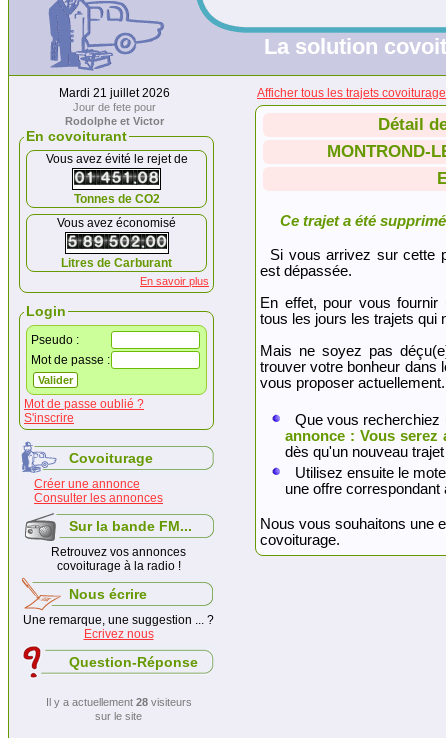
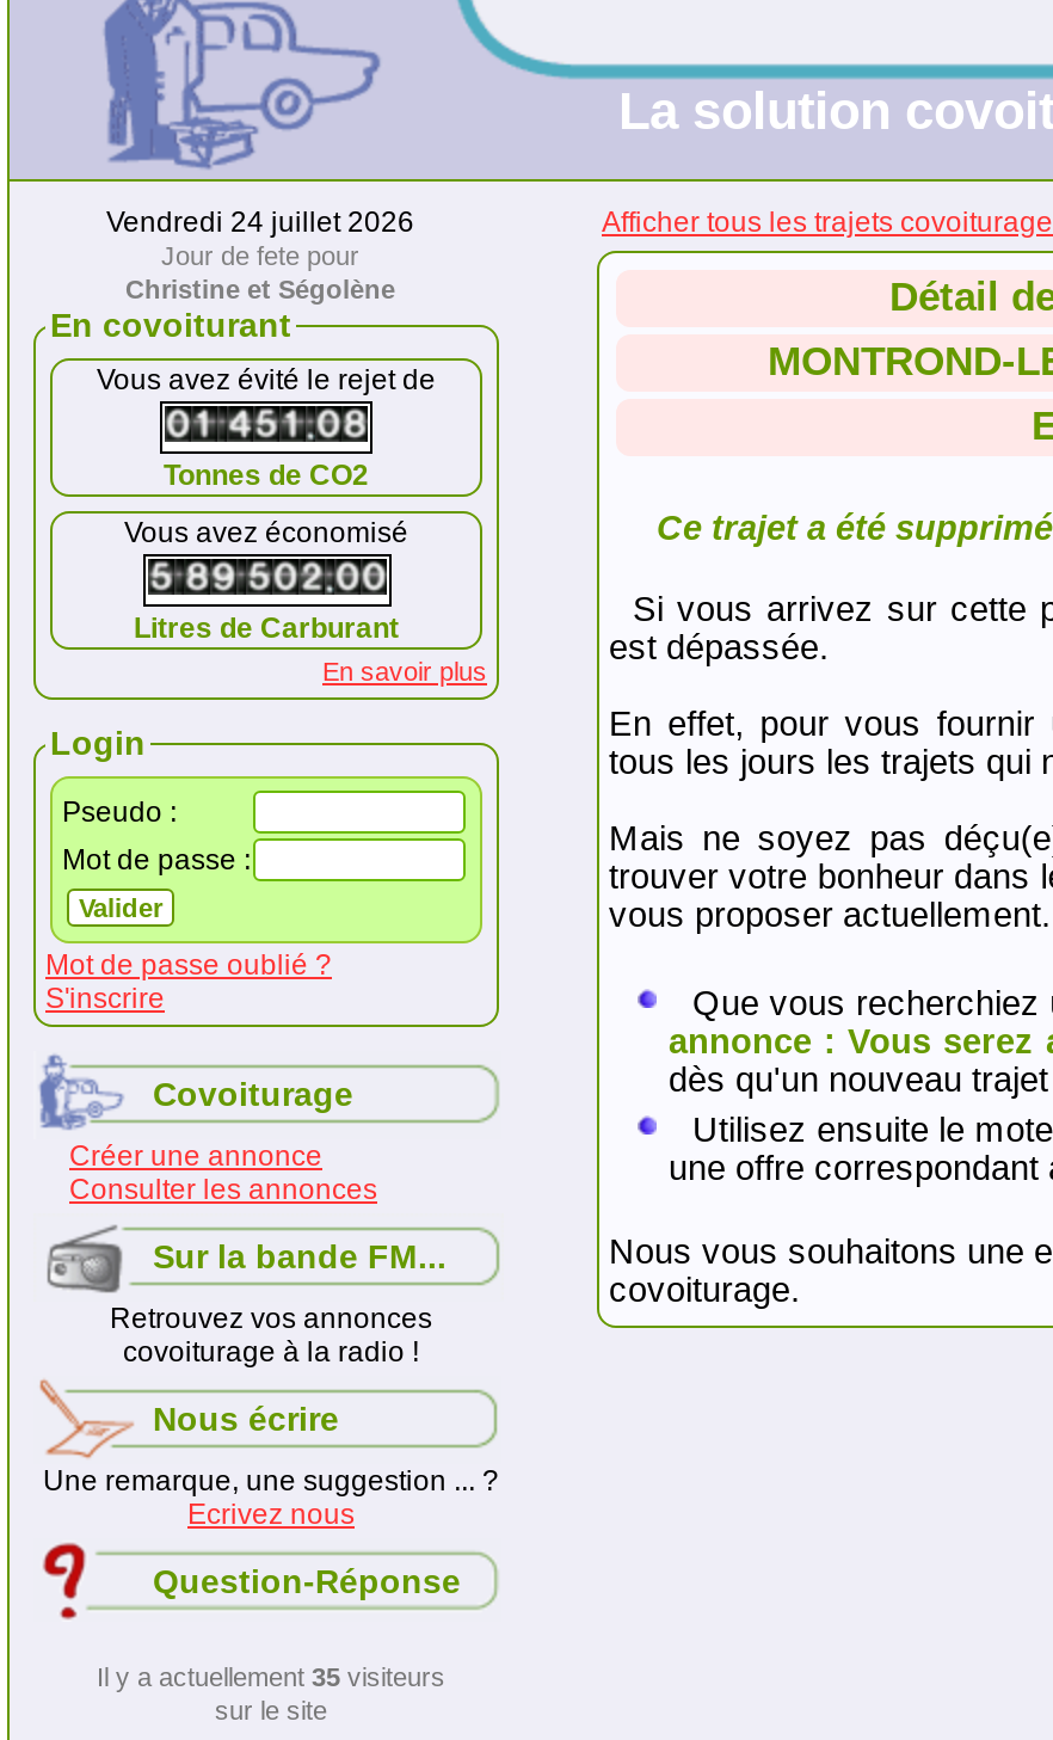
- Mardi 21 juillet 2026
+ Vendredi 24 juillet 2026

- Rodolphe et Victor
+ Christine et Ségolène

- Il y a actuellement 28 visiteurs
+ Il y a actuellement 35 visiteurs
